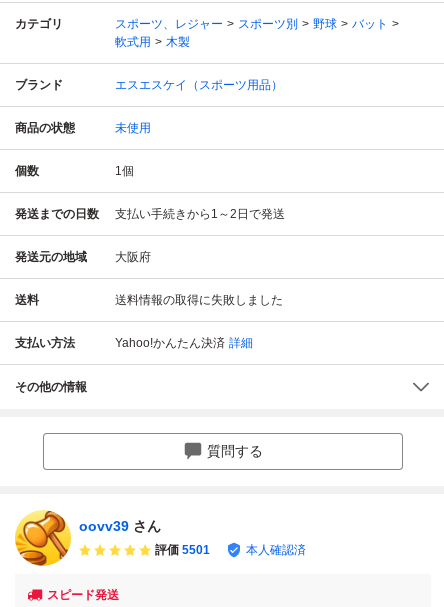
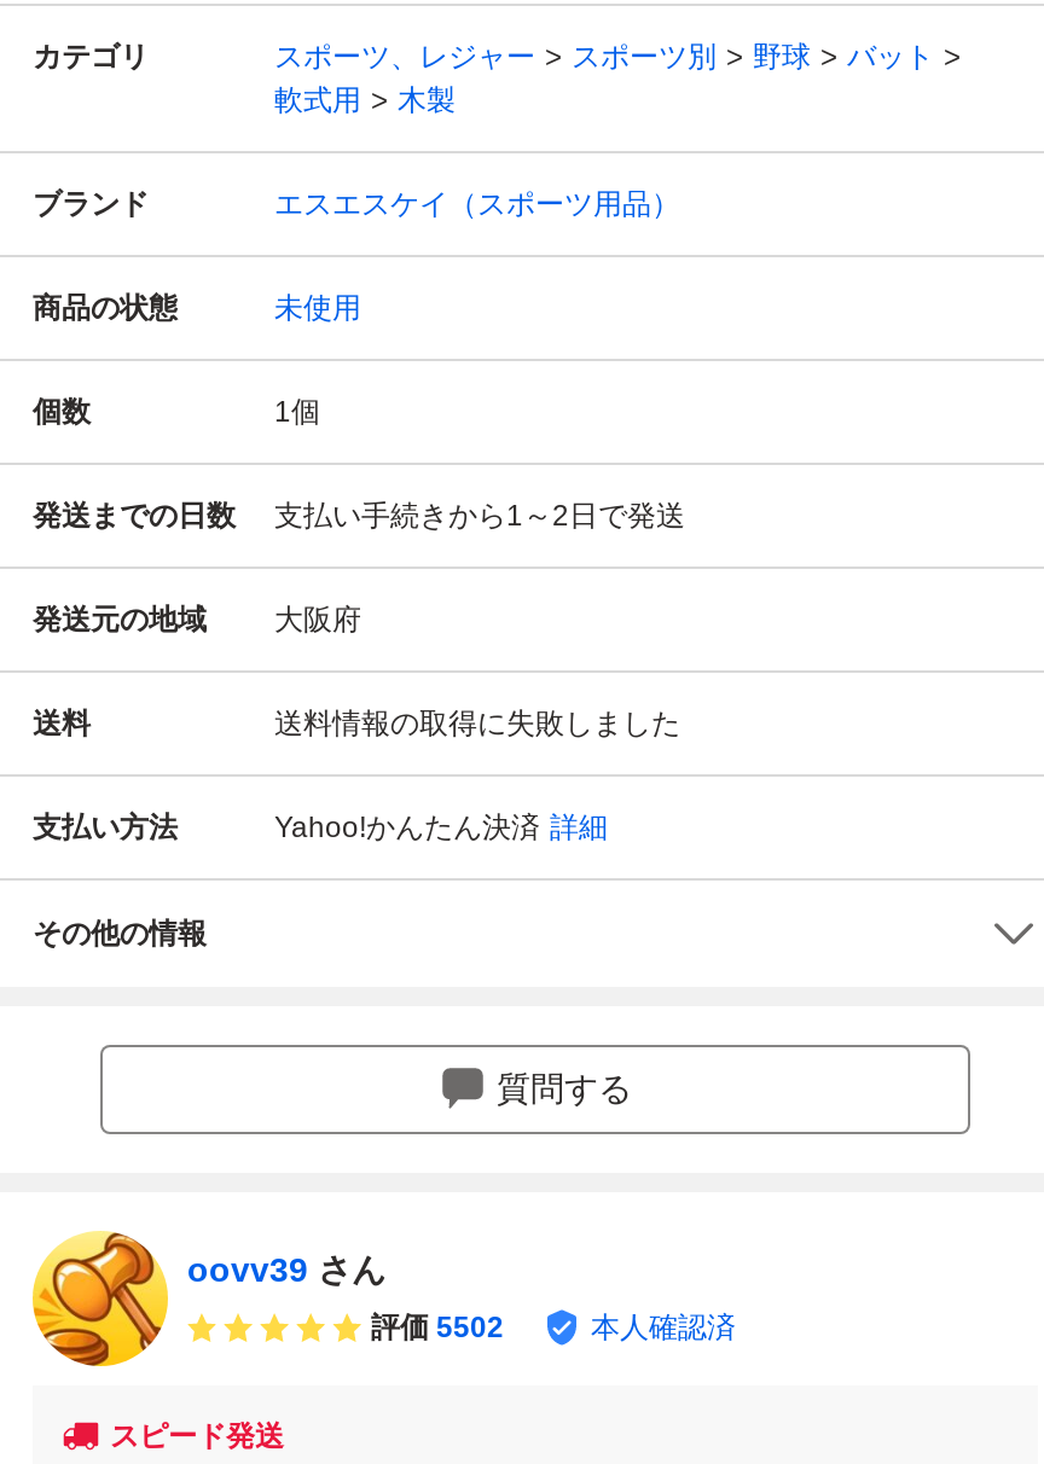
- 評価 5501
+ 評価 5502
